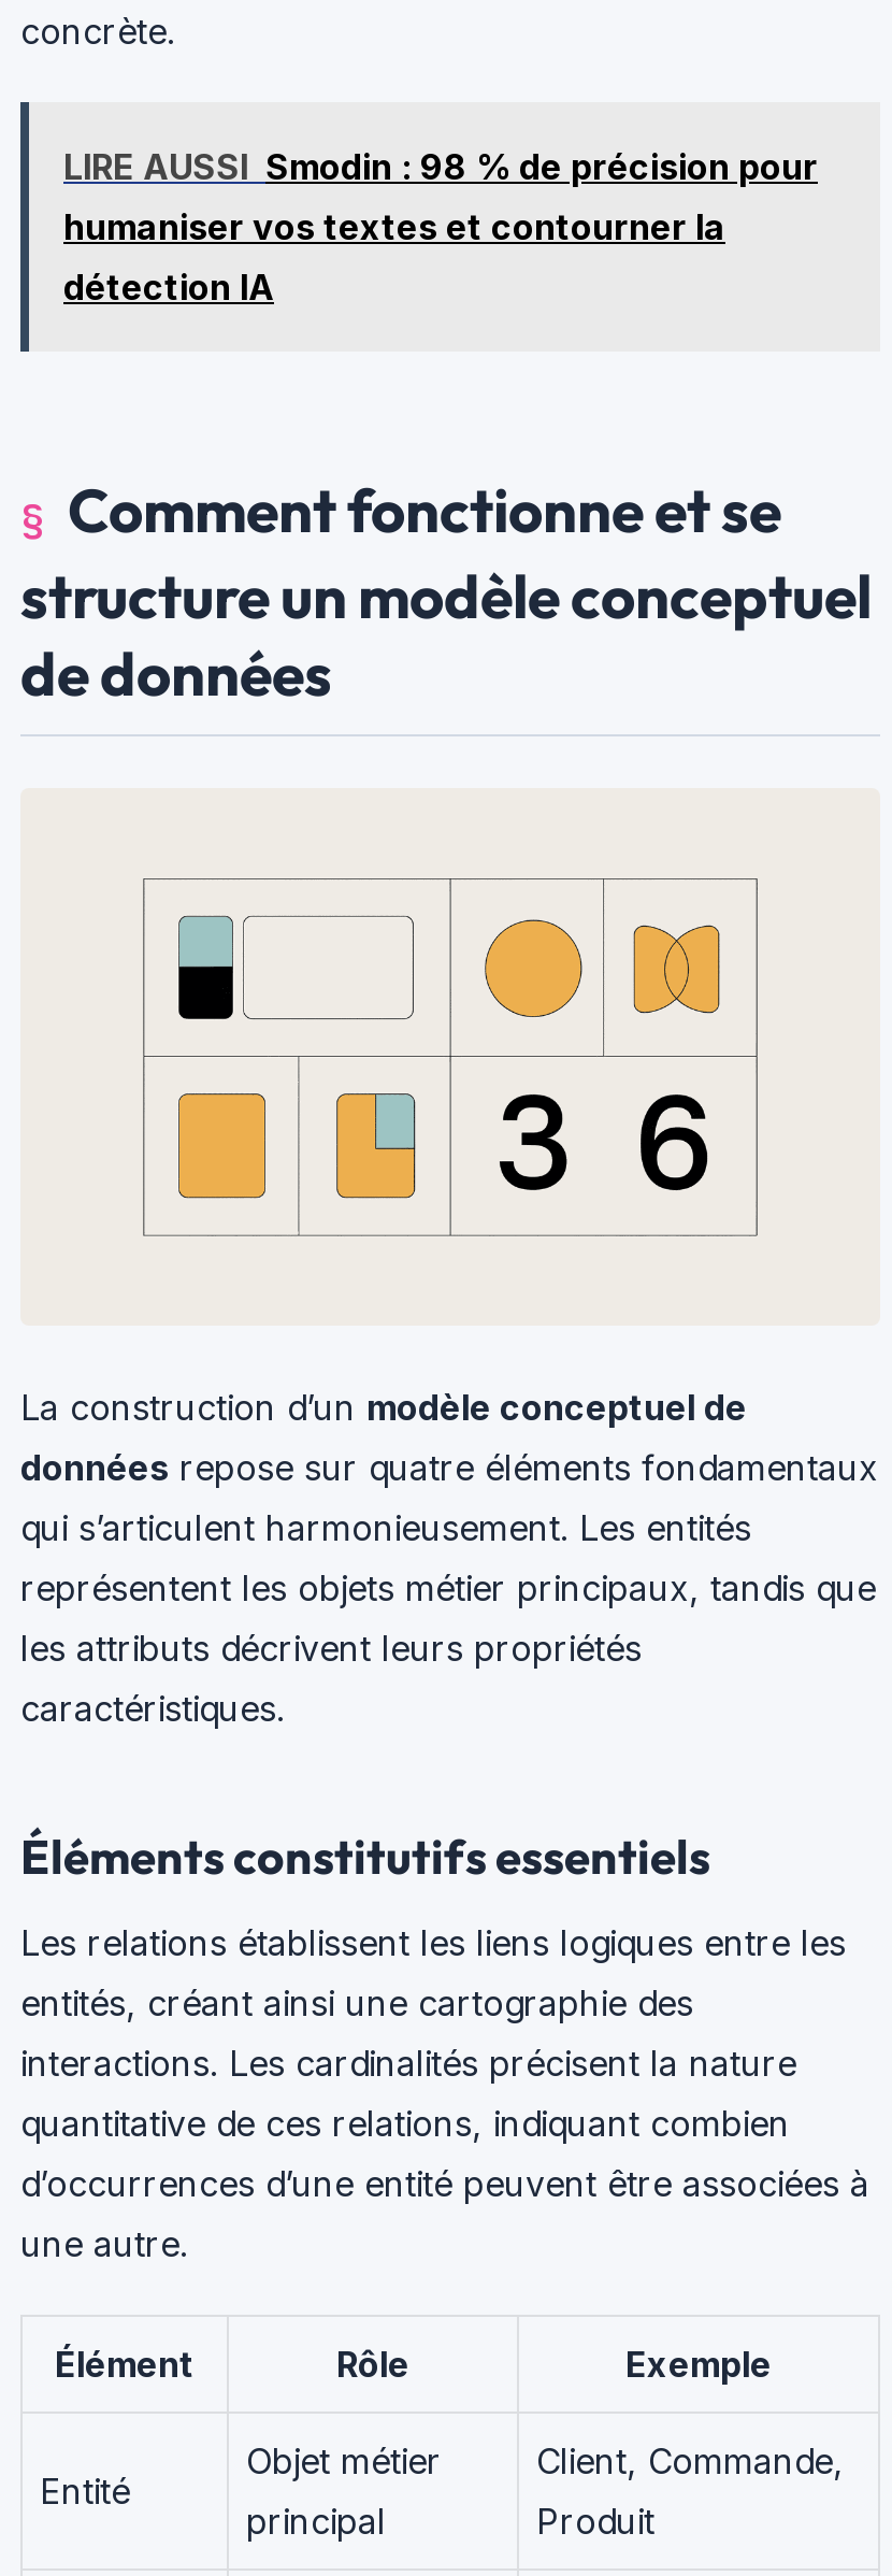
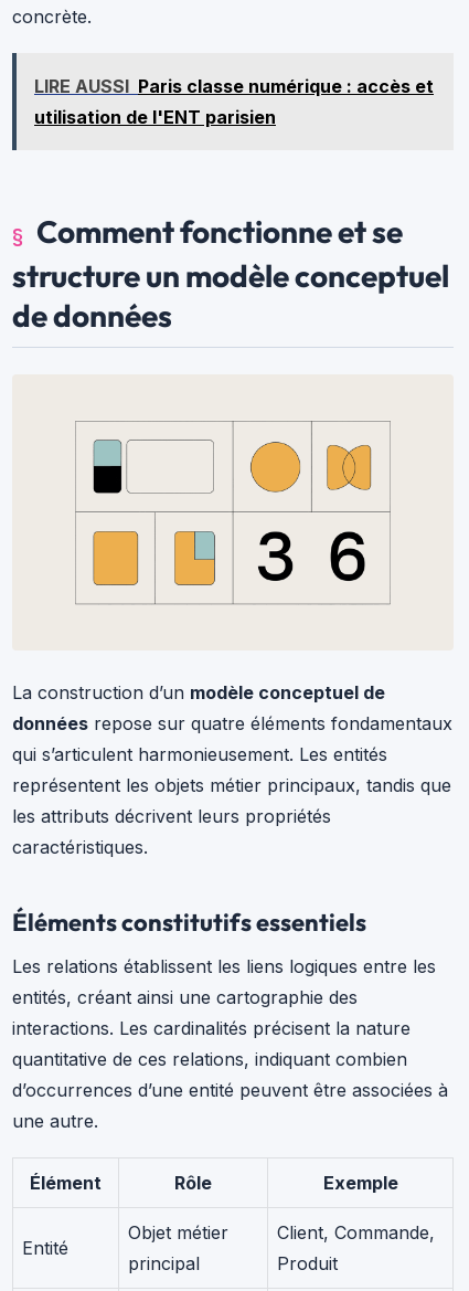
- LIRE AUSSI Smodin : 98 % de précision pour
- humaniser vos textes et contourner la
- détection IA
+ LIRE AUSSI Paris classe numérique : accès et
+ utilisation de l'ENT parisien
